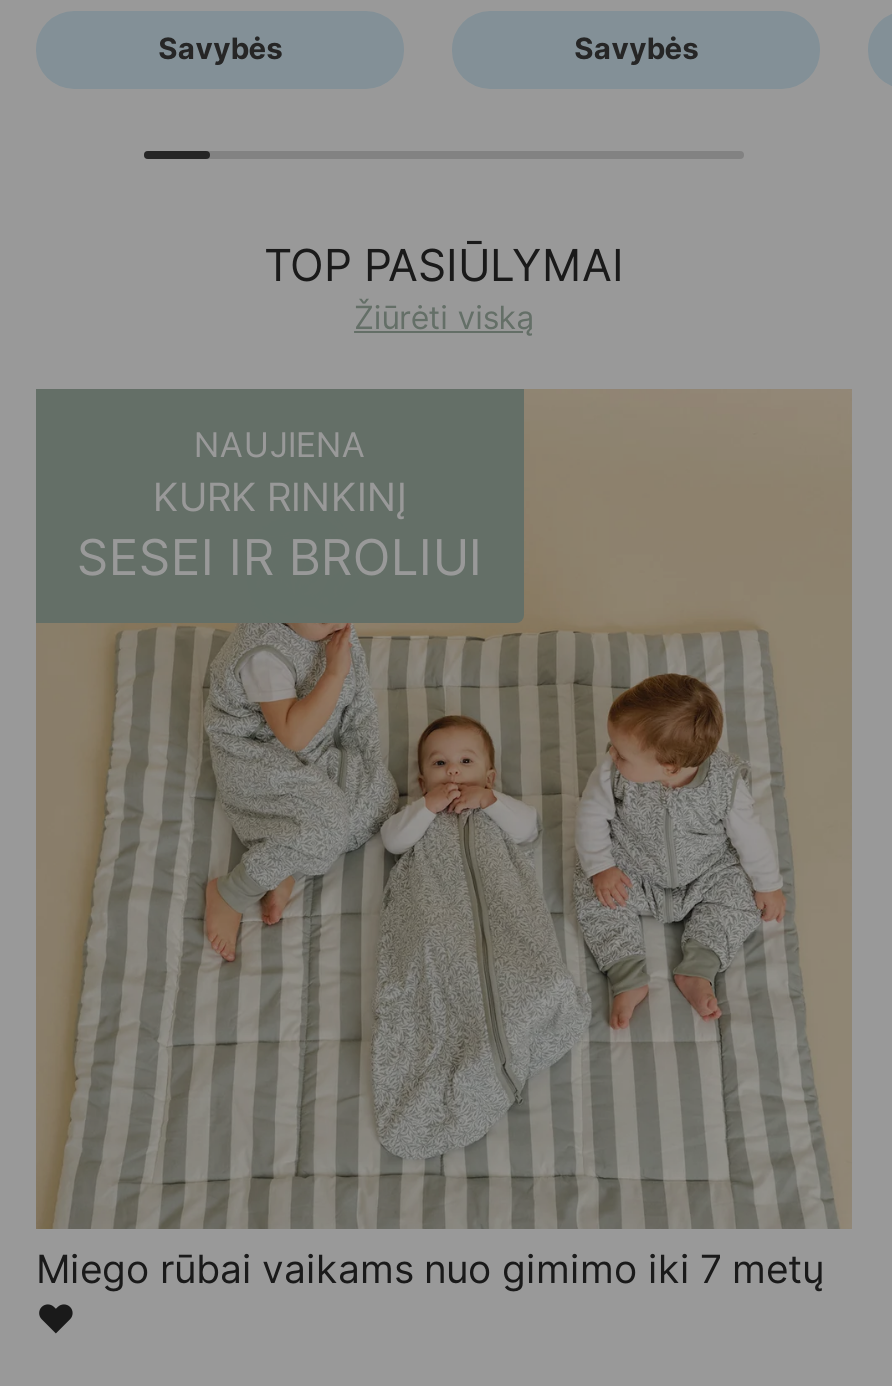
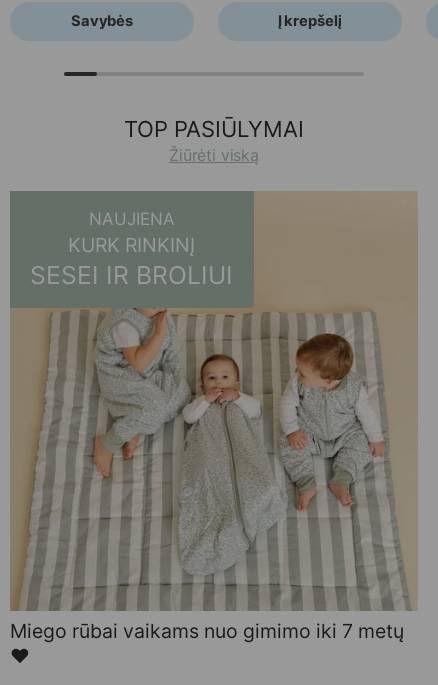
- Savybės
+ Į krepšelį
